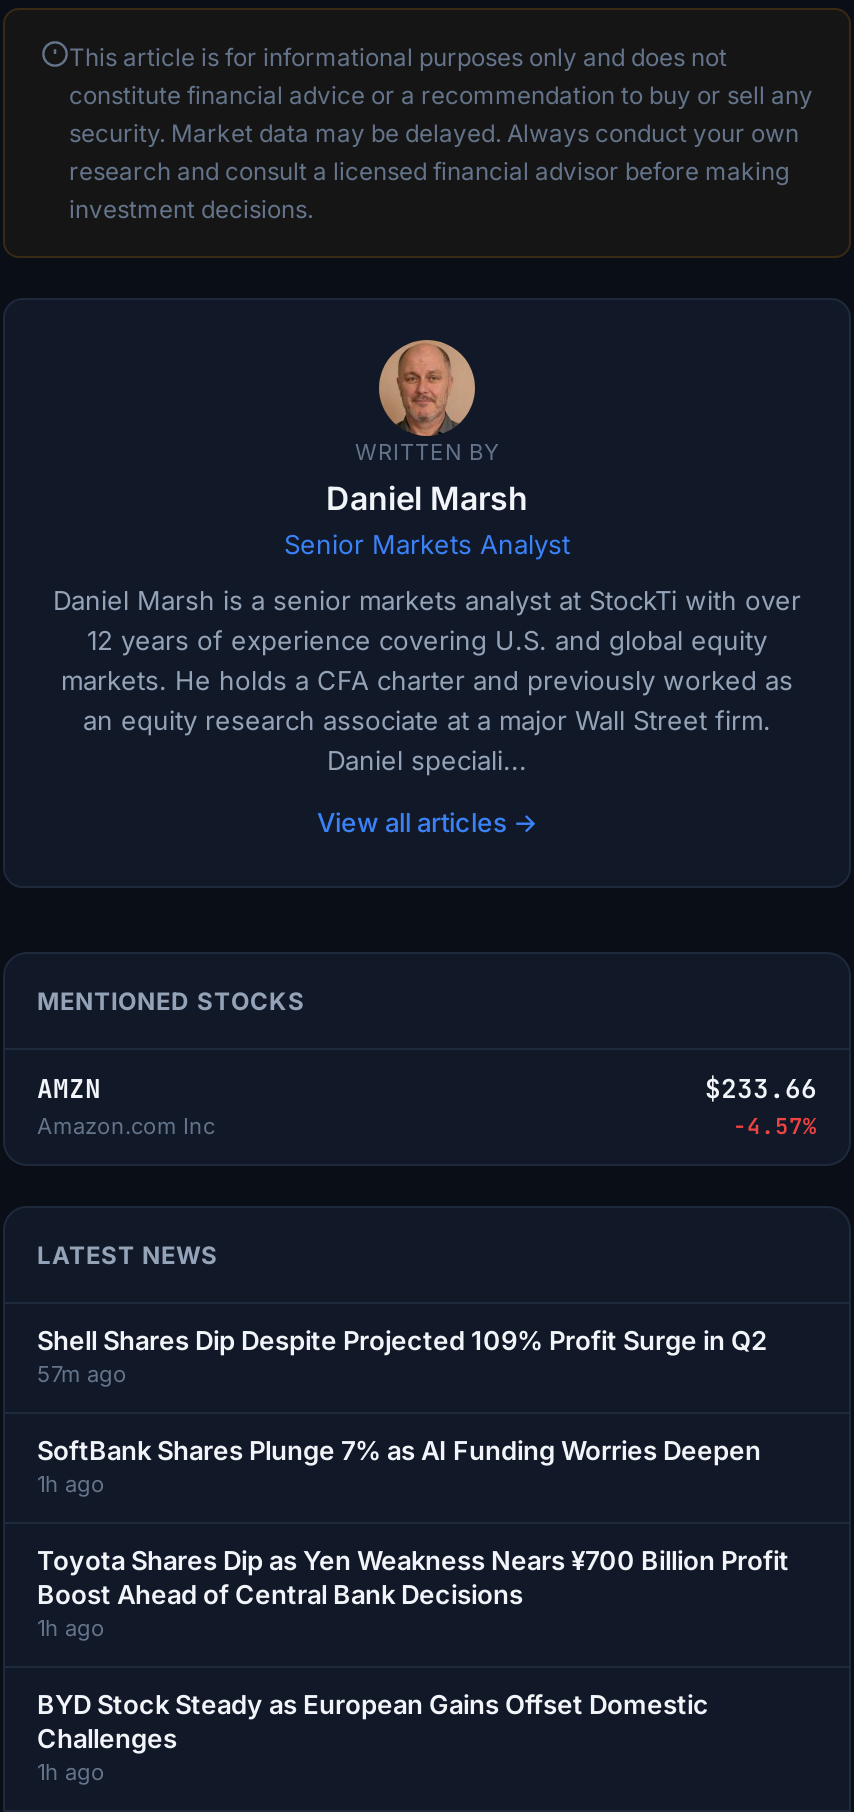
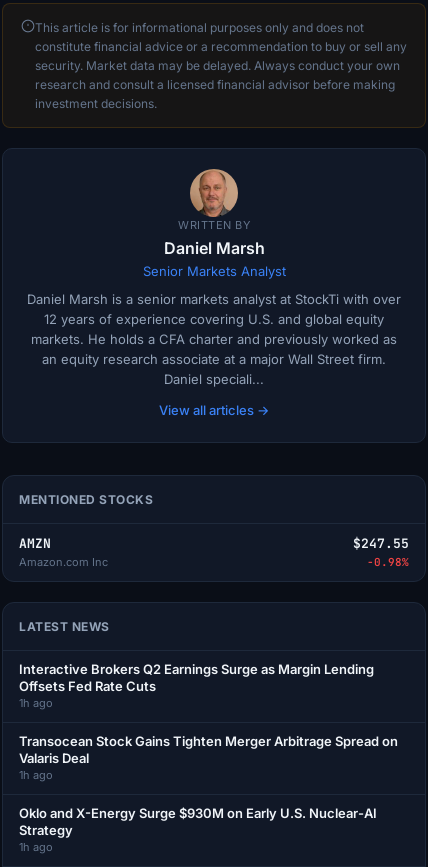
- $233.66
+ $247.55

- -4.57%
+ -0.98%

- Shell Shares Dip Despite Projected 109% Profit Surge in Q2
- 57m ago
- SoftBank Shares Plunge 7% as AI Funding Worries Deepen
+ Interactive Brokers Q2 Earnings Surge as Margin Lending
+ Offsets Fed Rate Cuts

- Toyota Shares Dip as Yen Weakness Nears ¥700 Billion Profit
- Boost Ahead of Central Bank Decisions
+ Transocean Stock Gains Tighten Merger Arbitrage Spread on
+ Valaris Deal

- BYD Stock Steady as European Gains Offset Domestic
- Challenges
+ Oklo and X-Energy Surge $930M on Early U.S. Nuclear-AI
+ Strategy
